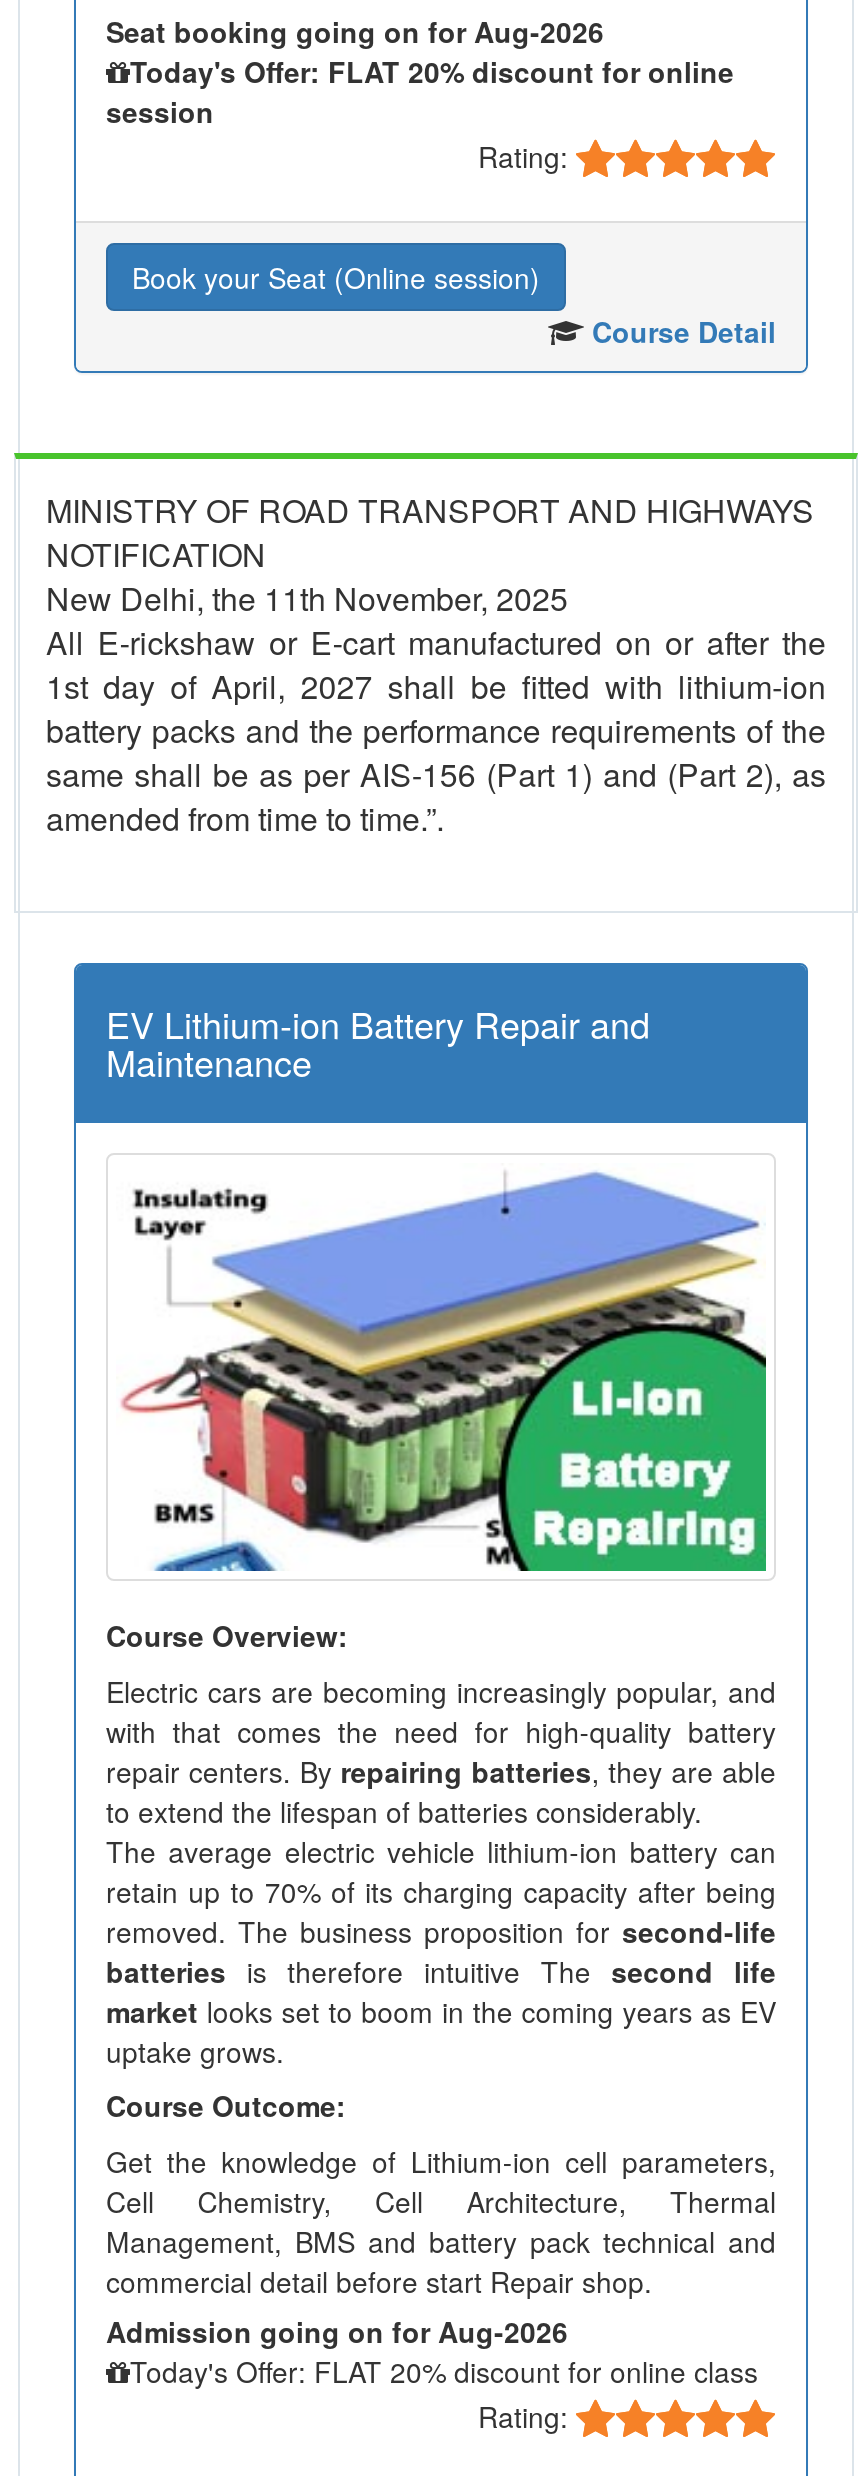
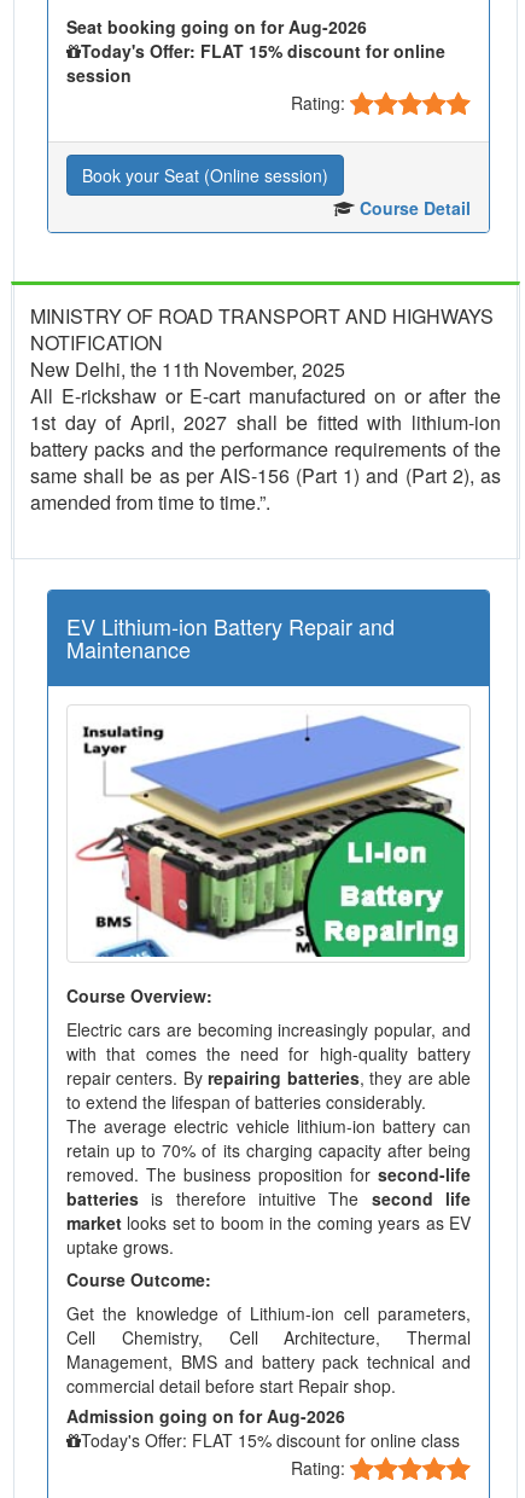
- Today's Offer: FLAT 20% discount for online
+ Today's Offer: FLAT 15% discount for online

- Today's Offer: FLAT 20% discount for online class
+ Today's Offer: FLAT 15% discount for online class
